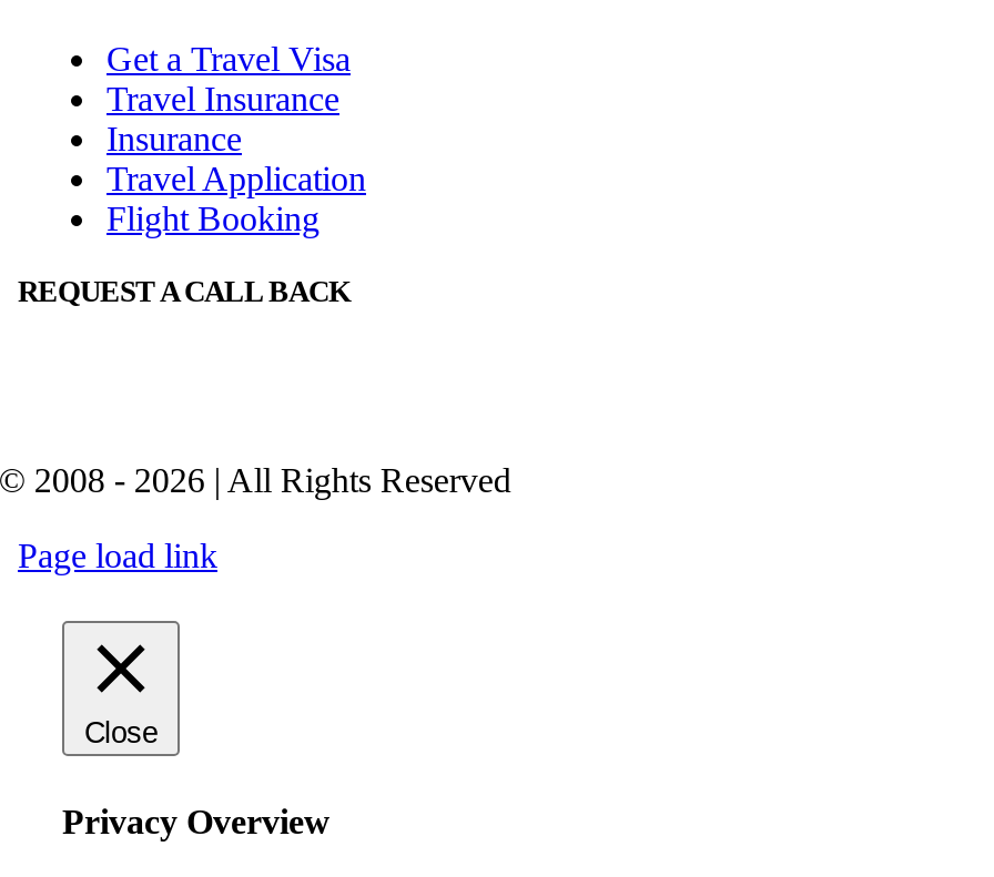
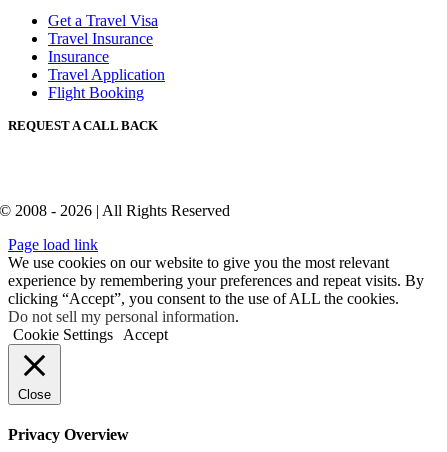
+ We use cookies on our website to give you the most relevant
+ experience by remembering your preferences and repeat visits. By
+ clicking “Accept”, you consent to the use of ALL the cookies.
+ Do not sell my personal information.
+ Cookie Settings Accept
